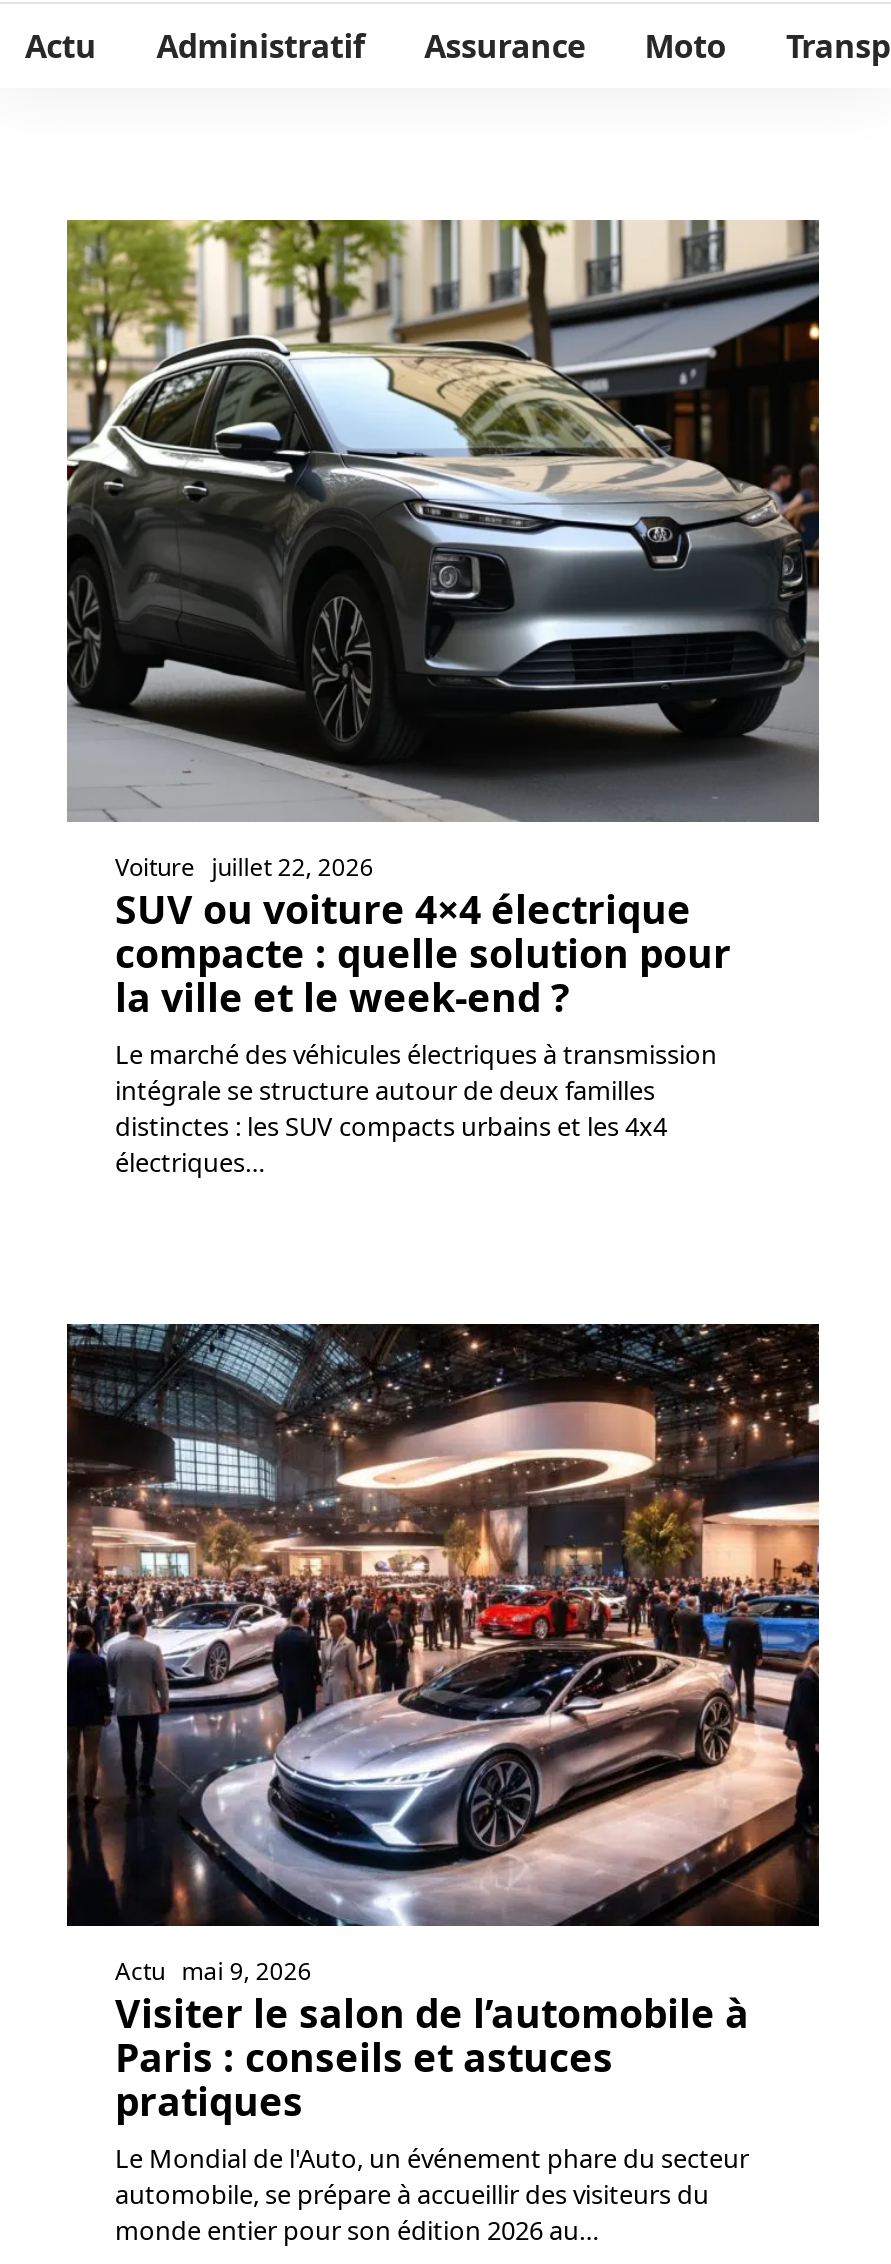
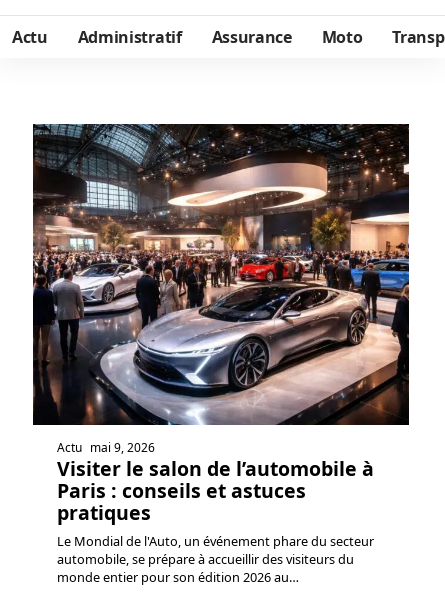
- [image]
- Voiture juillet 22, 2026
- SUV ou voiture 4×4 électrique
- compacte : quelle solution pour
- la ville et le week-end ?
- Le marché des véhicules électriques à transmission
- intégrale se structure autour de deux familles
- distinctes : les SUV compacts urbains et les 4x4
- électriques…
